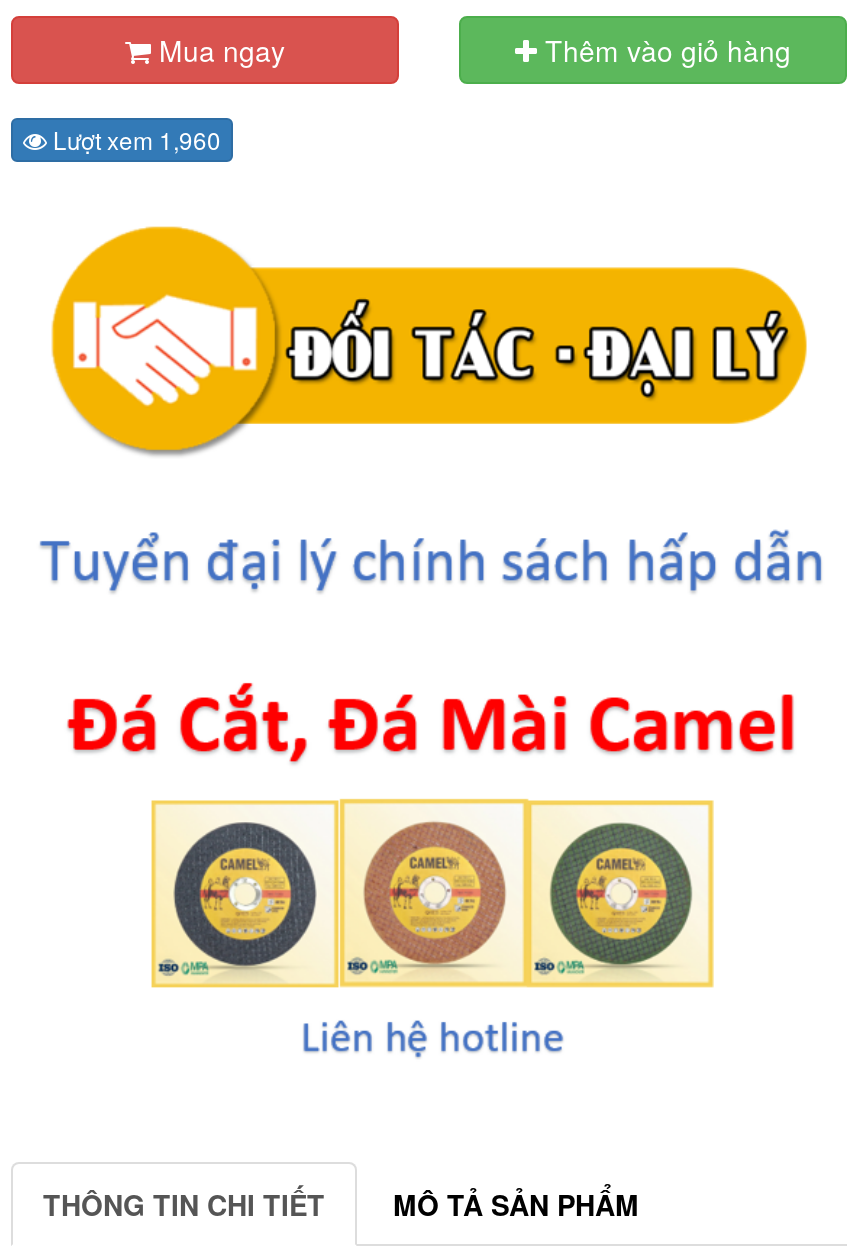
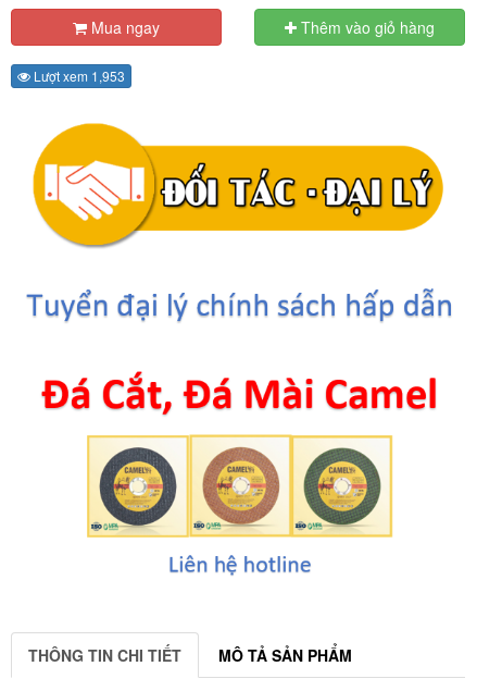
- Lượt xem 1,960
+ Lượt xem 1,953
